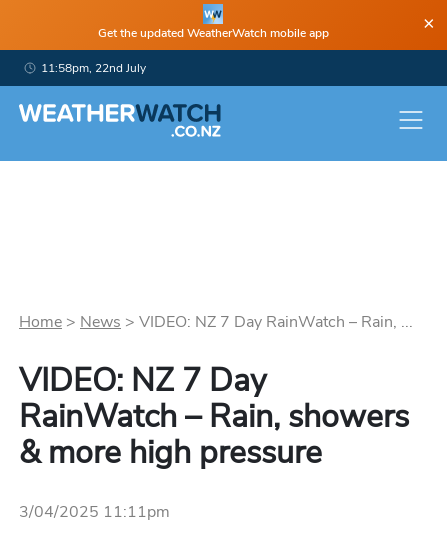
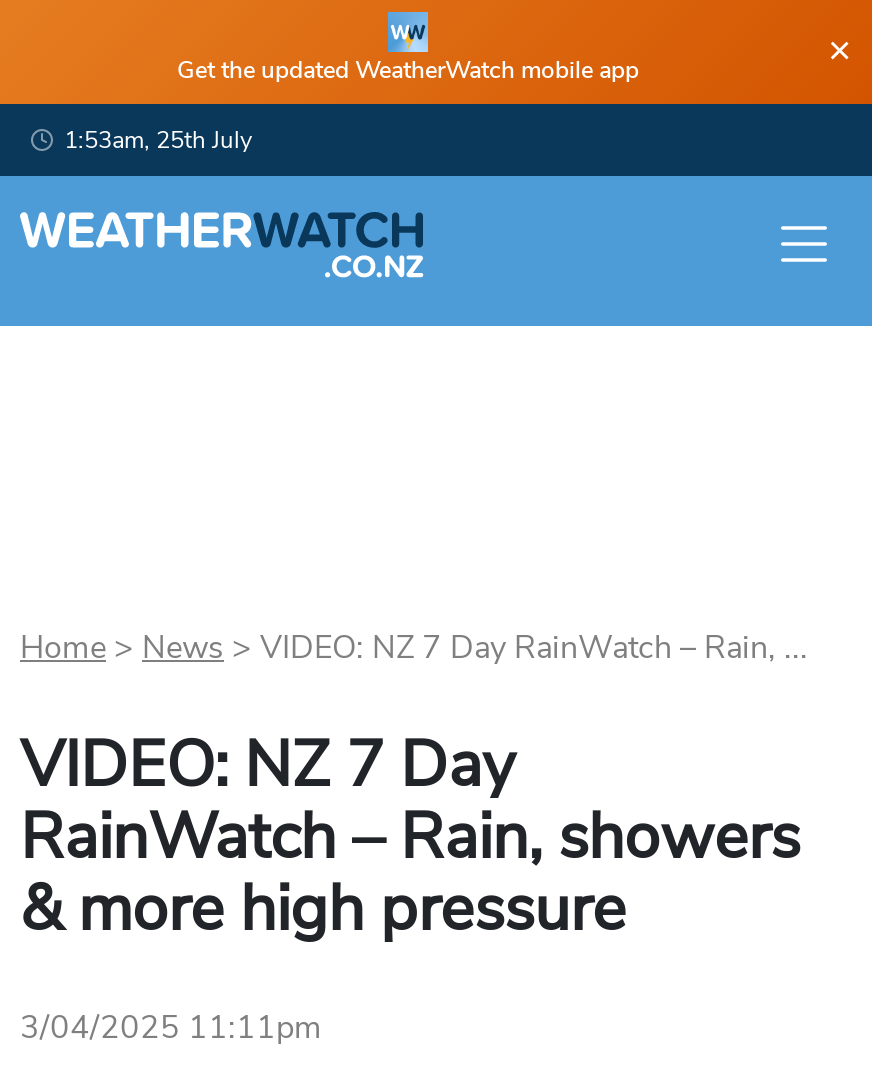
- 11:58pm, 22nd July
+ 1:53am, 25th July
